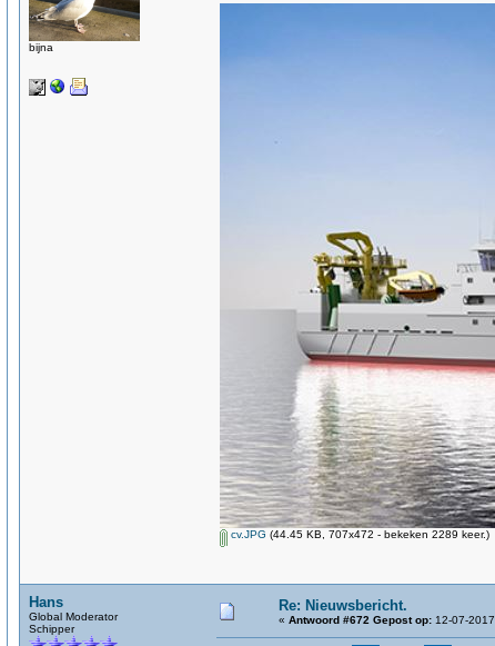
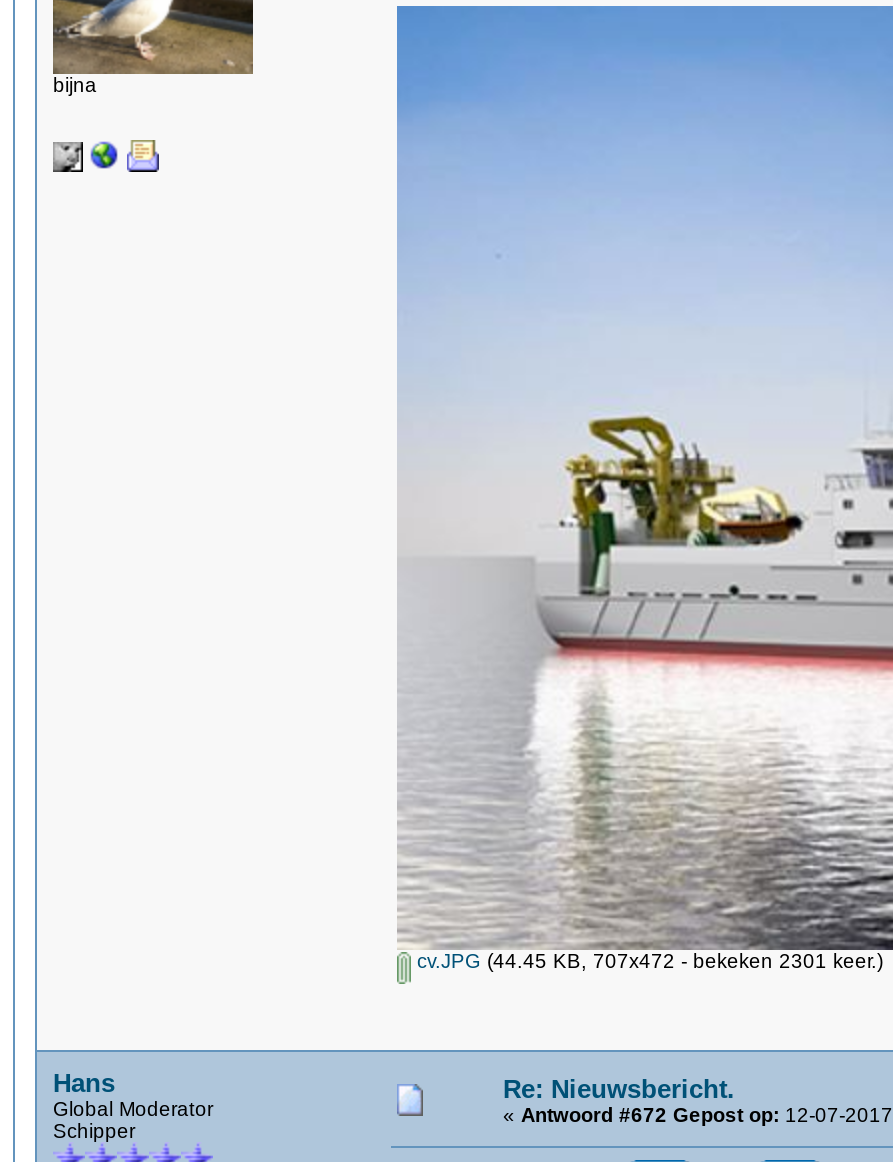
- cv.JPG (44.45 KB, 707x472 - bekeken 2289 keer.)
+ cv.JPG (44.45 KB, 707x472 - bekeken 2301 keer.)
